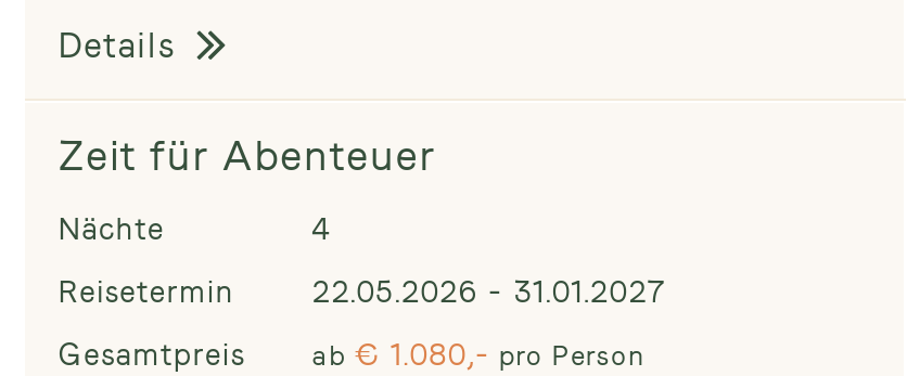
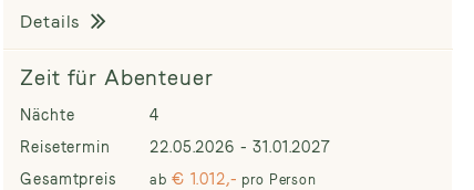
- Gesamtpreis ab € 1.080,- pro Person
+ Gesamtpreis ab € 1.012,- pro Person
